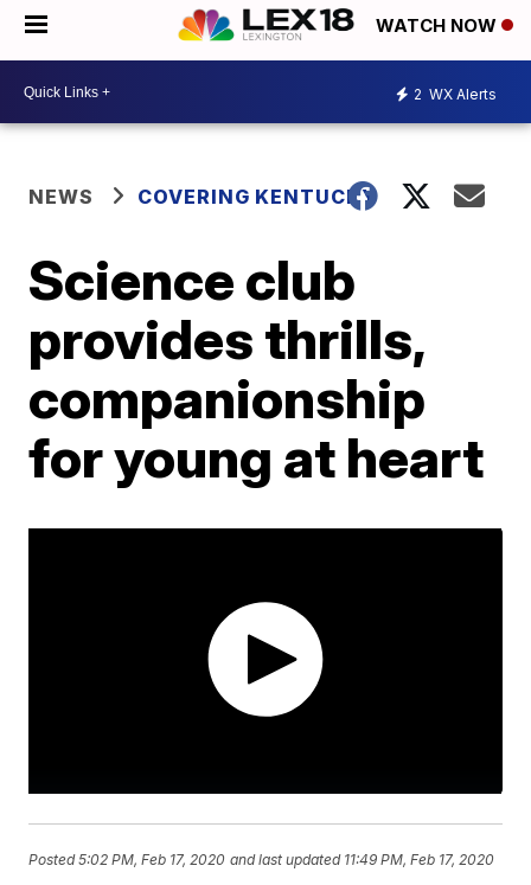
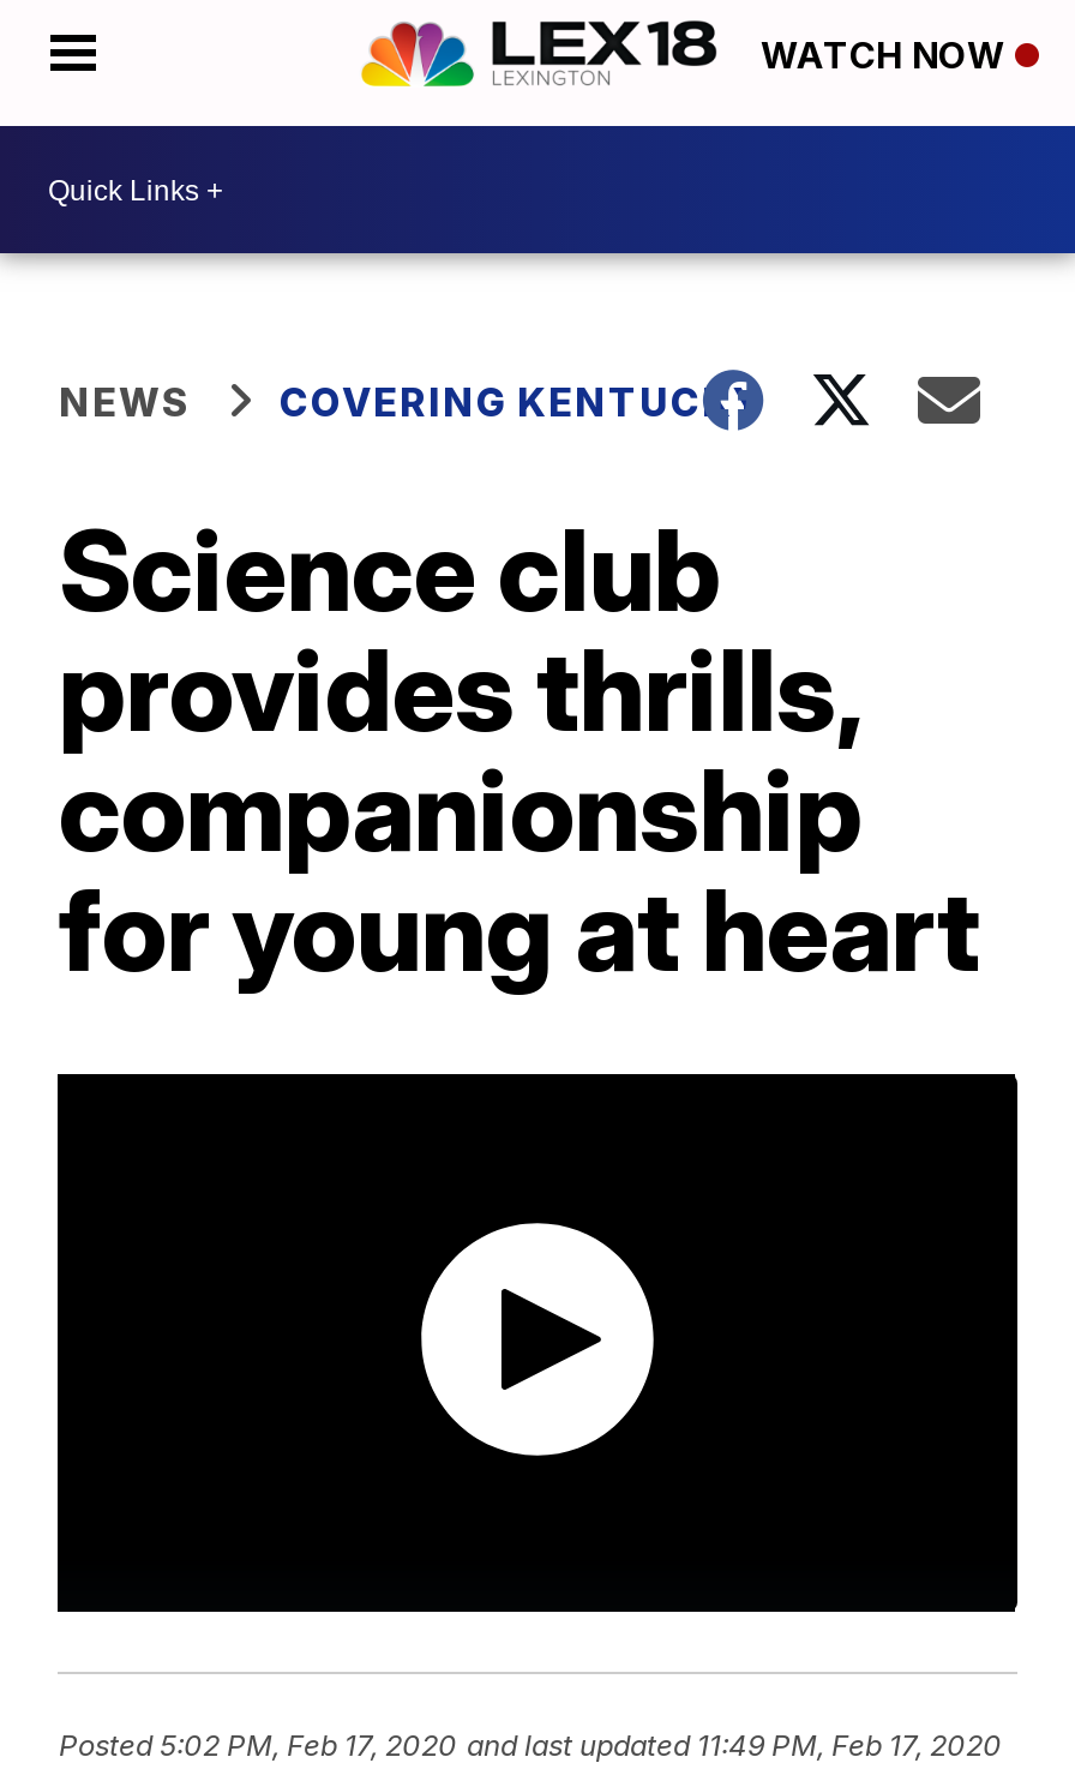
- 2 WX Alerts
